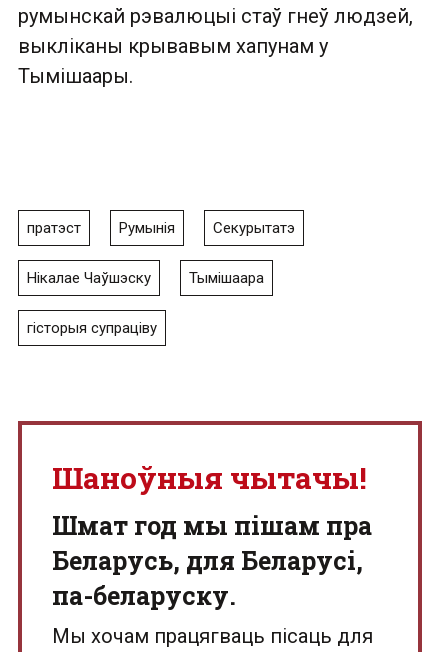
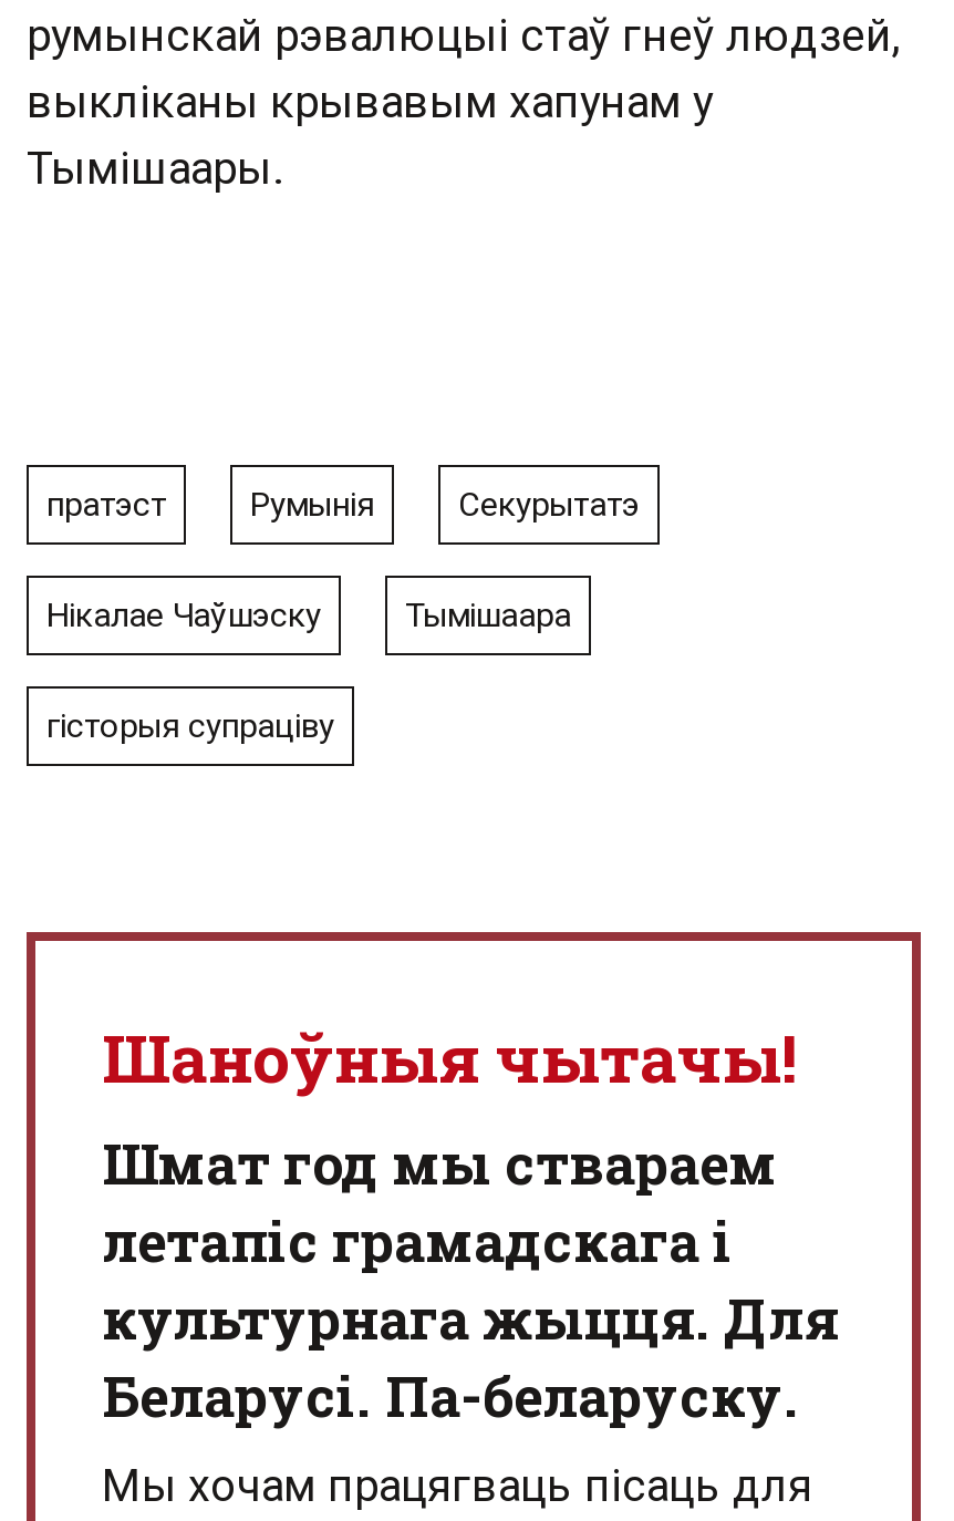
- Шмат год мы пішам пра
- Беларусь, для Беларусі,
- па-беларуску.
+ Шмат год мы ствараем
+ летапіс грамадскага і
+ культурнага жыцця. Для
+ Беларусі. Па-беларуску.
